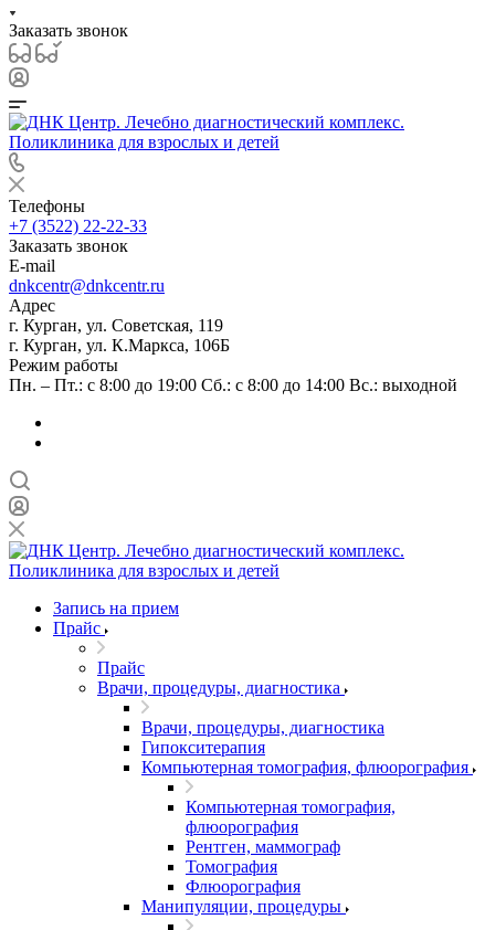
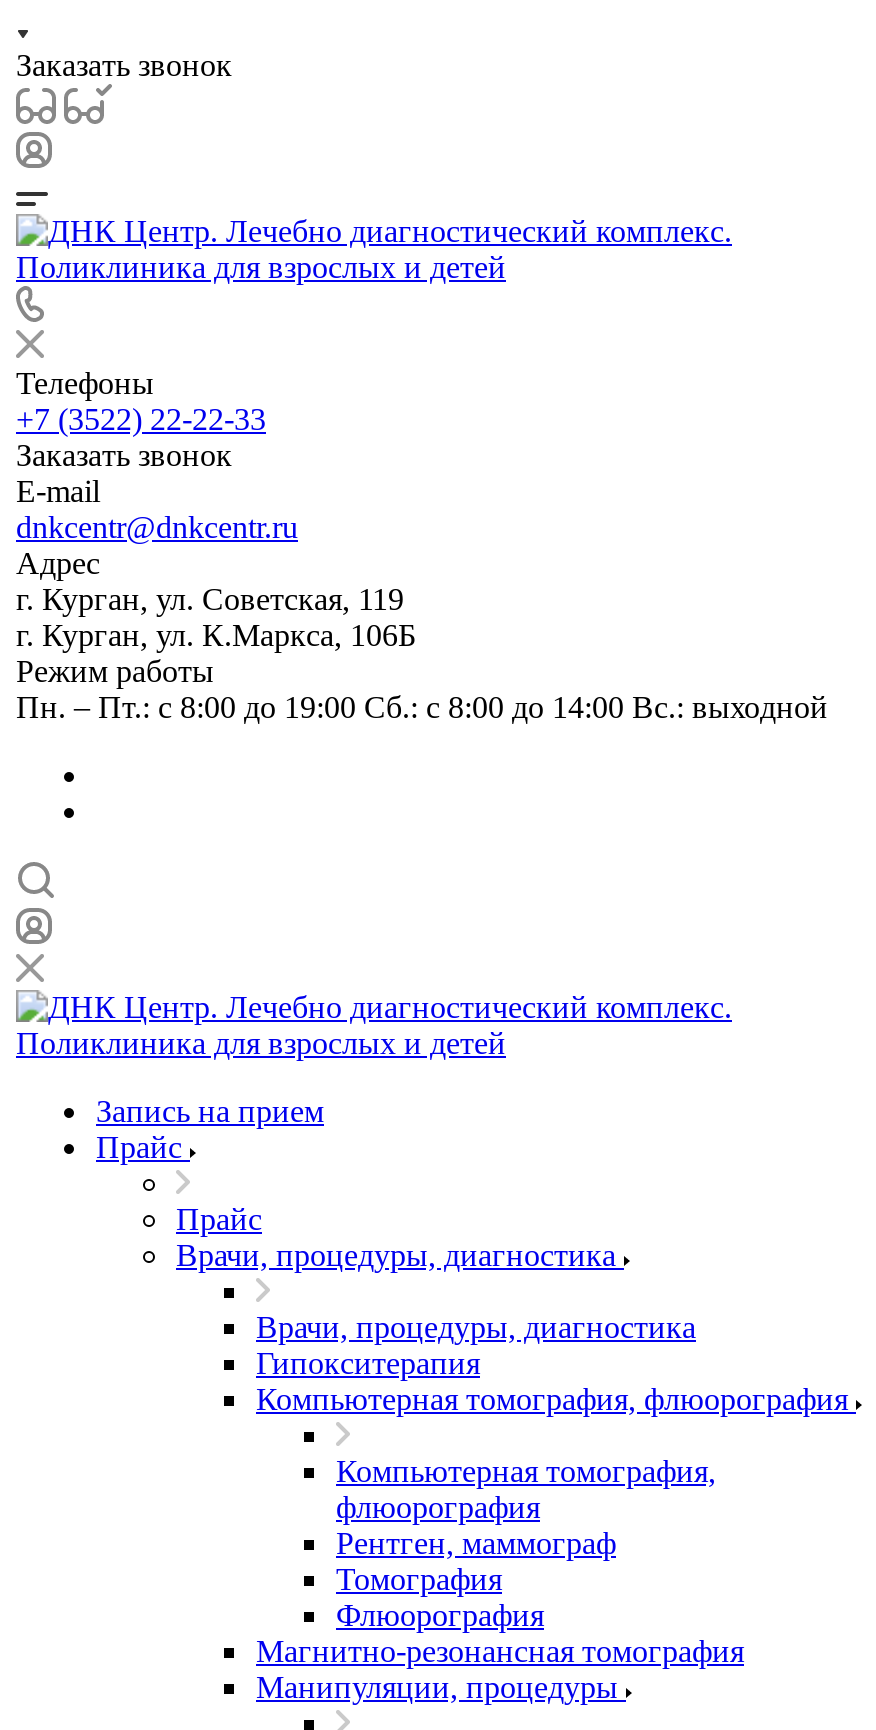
+ Магнитно-резонансная томография
